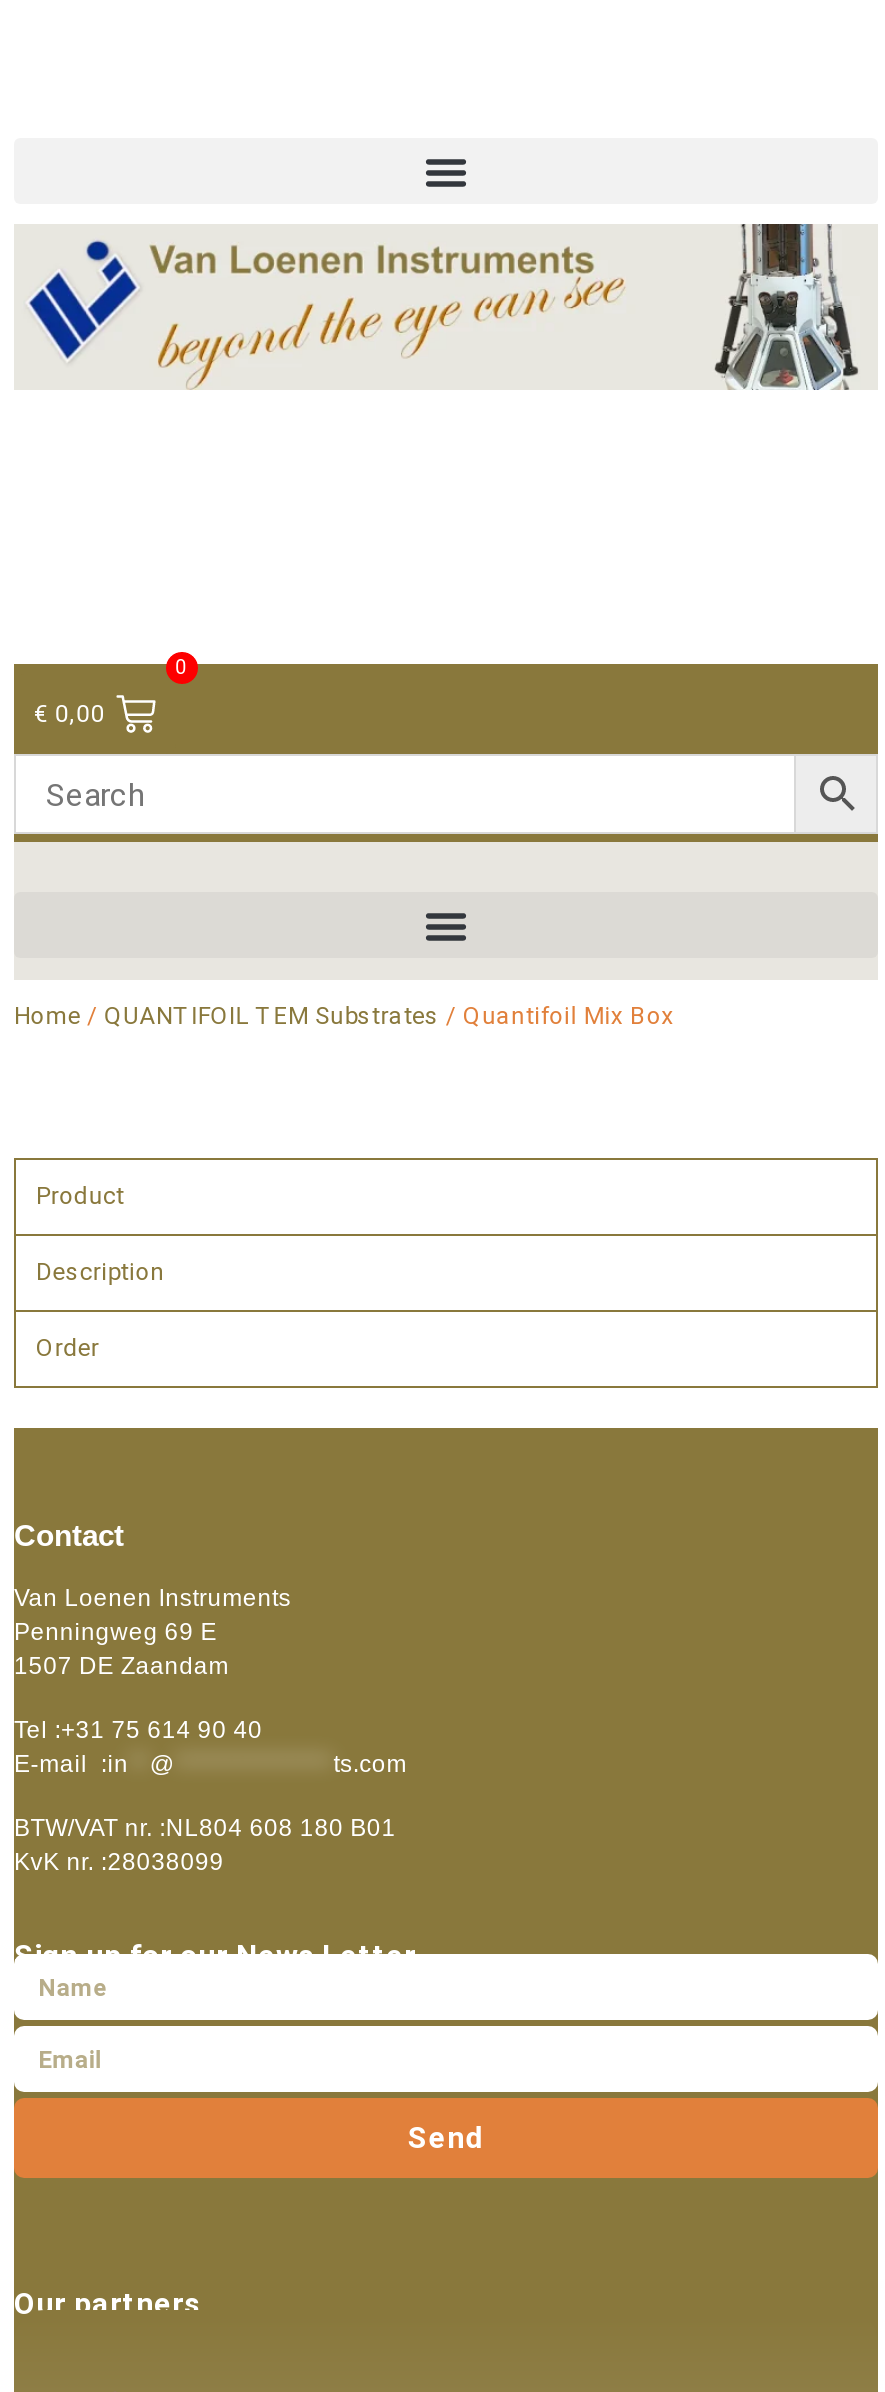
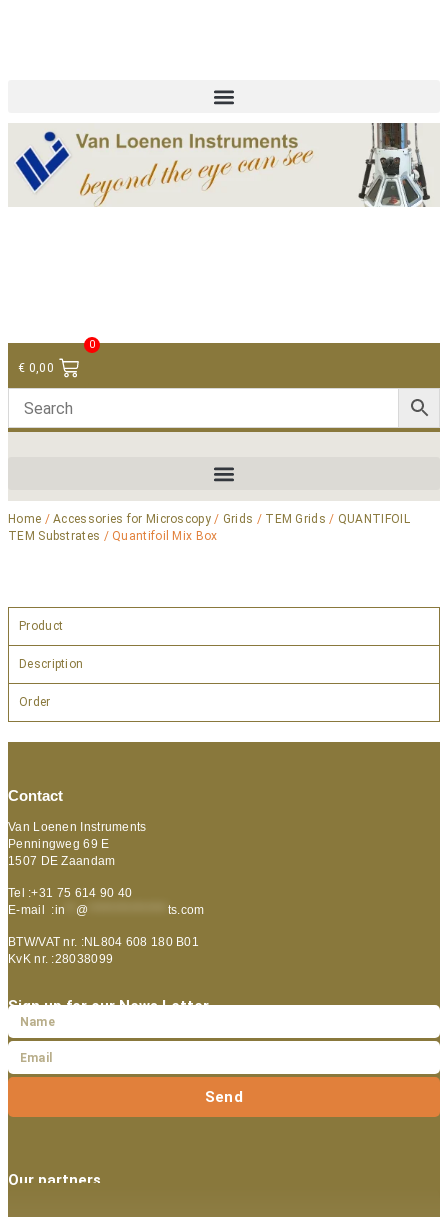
- Home / QUANTIFOIL TEM Substrates / Quantifoil Mix Box
+ Home / Accessories for Microscopy / Grids / TEM Grids / QUANTIFOIL
+ TEM Substrates / Quantifoil Mix Box
